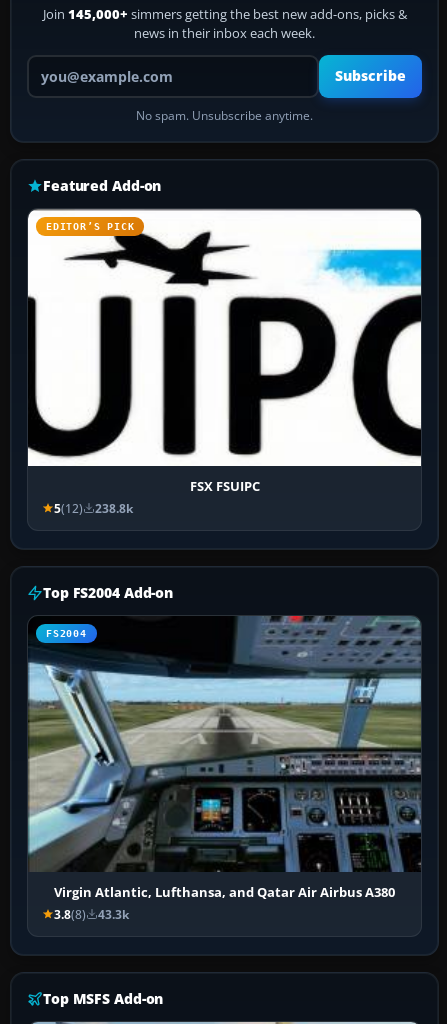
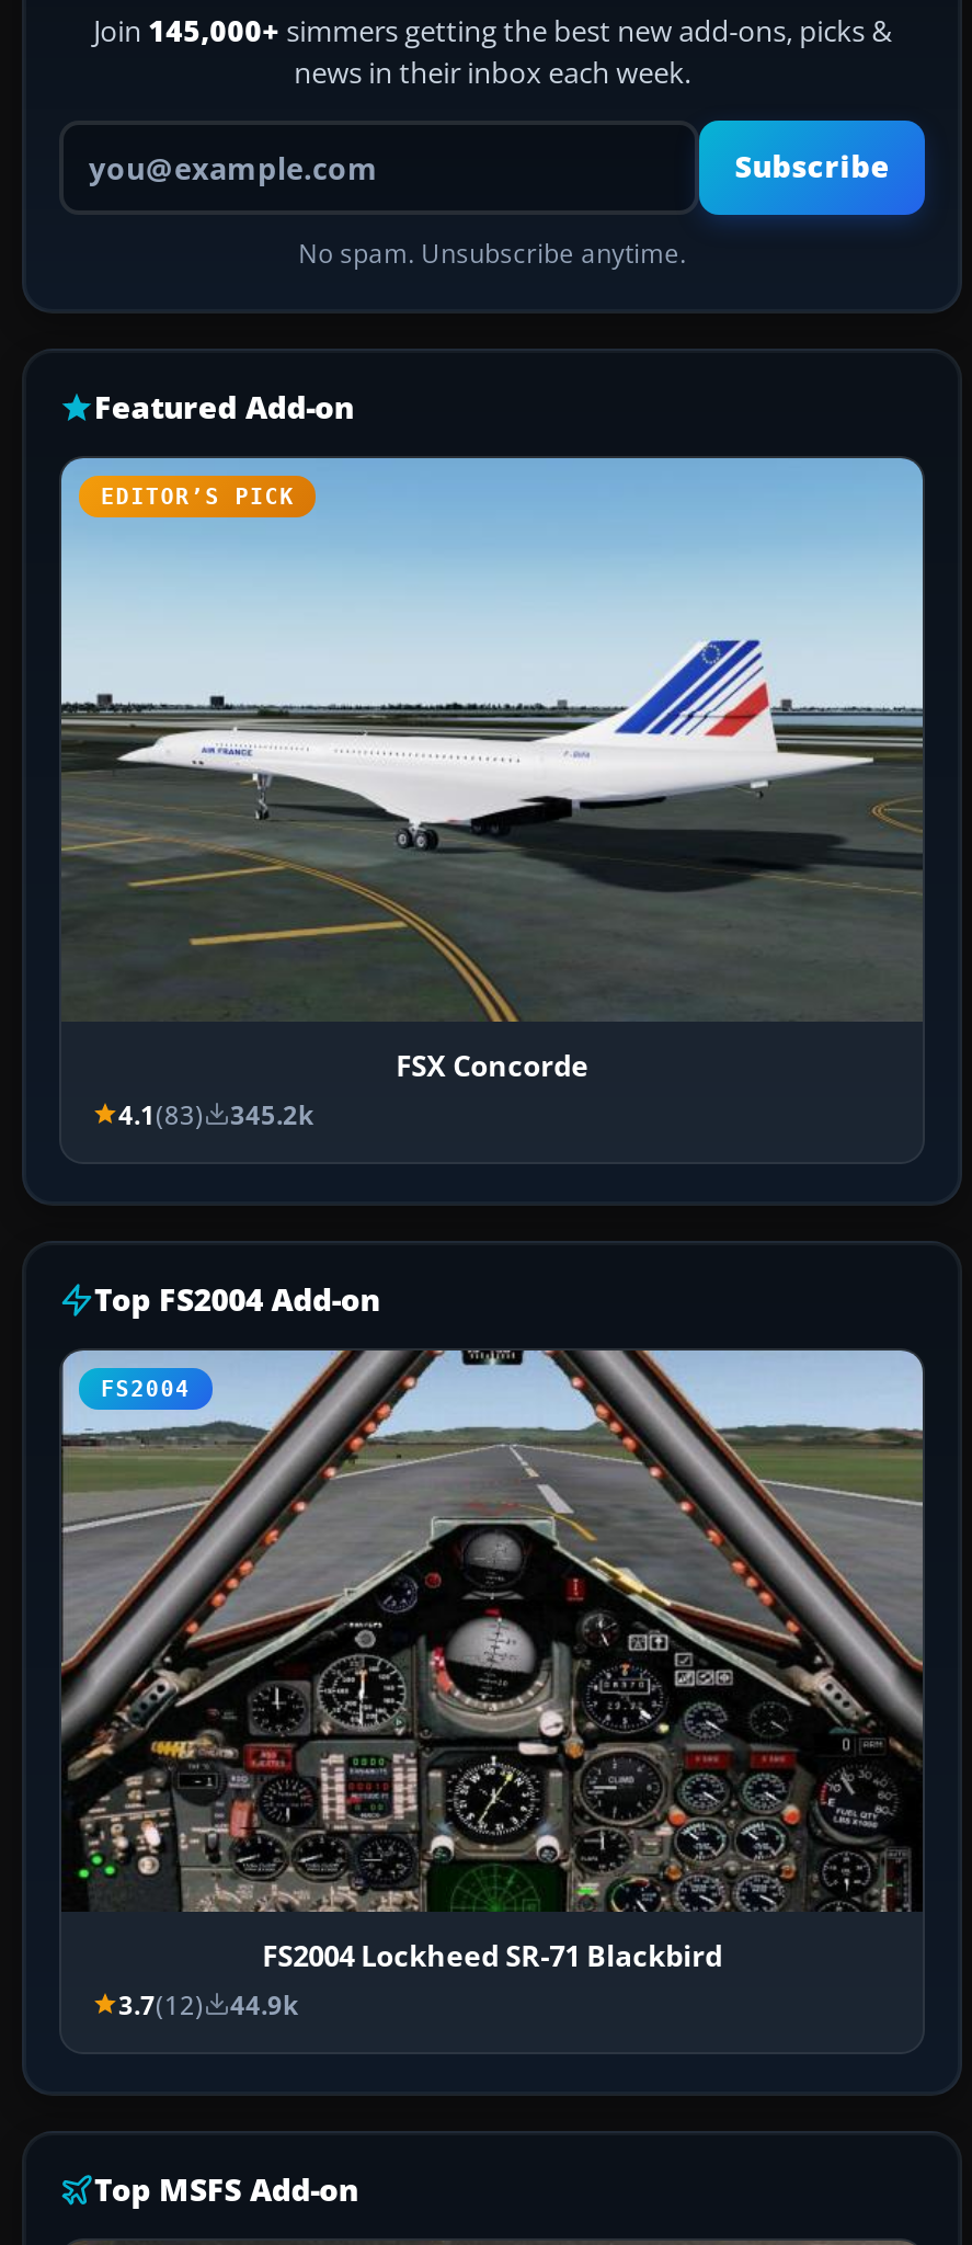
- [image]
- FSX FSUIPC
- 5(12)
- 238.8k
+ [image]
+ FSX Concorde
+ 4.1(83)
+ 345.2k

- [image]
- Virgin Atlantic, Lufthansa, and Qatar Air Airbus A380
- 3.8(8)
- 43.3k
+ [image]
+ FS2004 Lockheed SR-71 Blackbird
+ 3.7(12)
+ 44.9k
